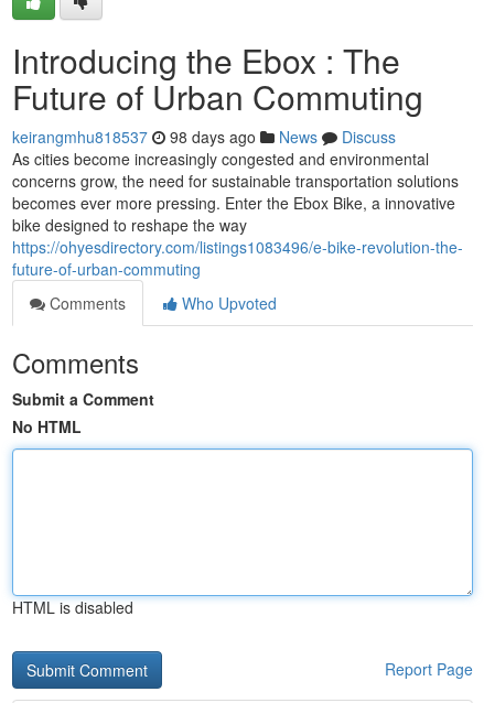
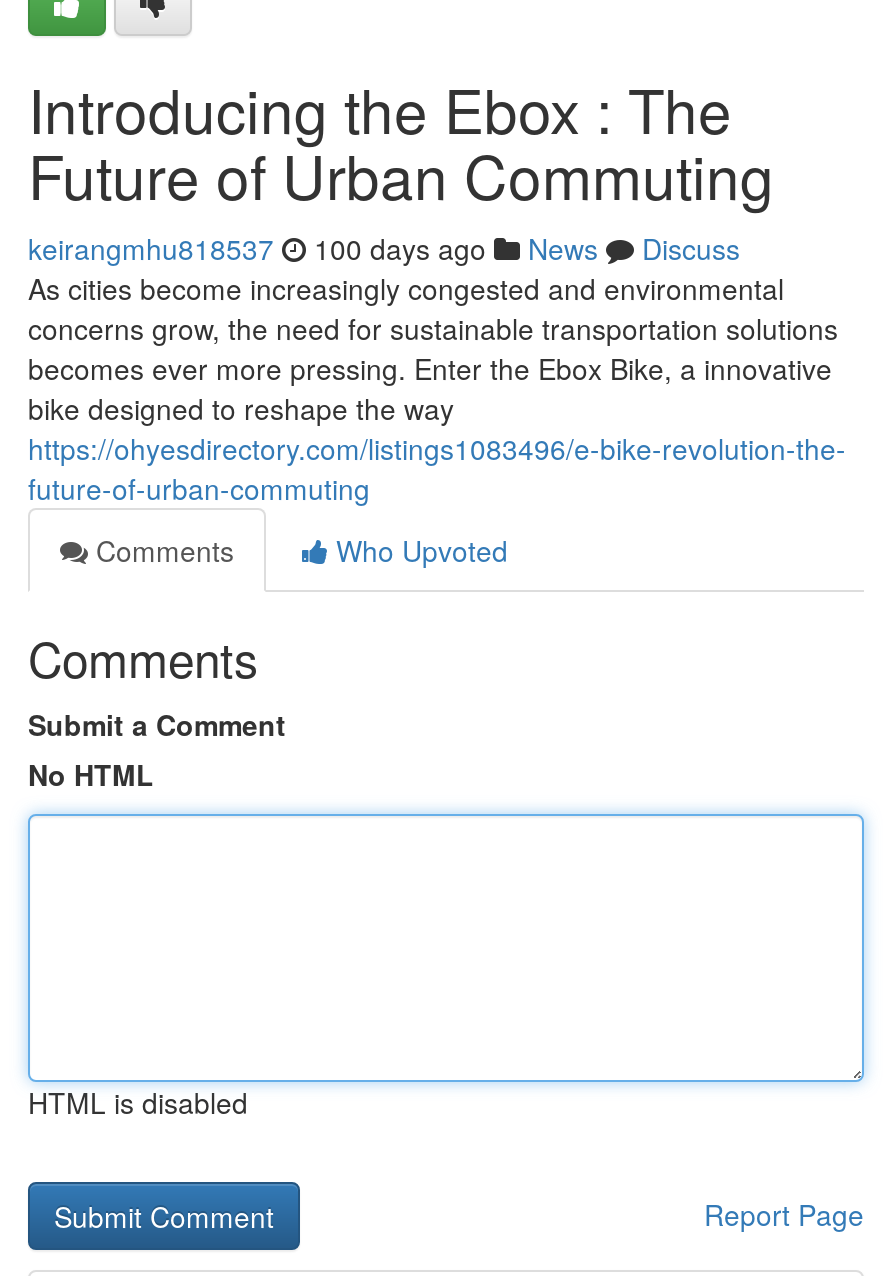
- keirangmhu818537 98 days ago News Discuss
+ keirangmhu818537 100 days ago News Discuss
